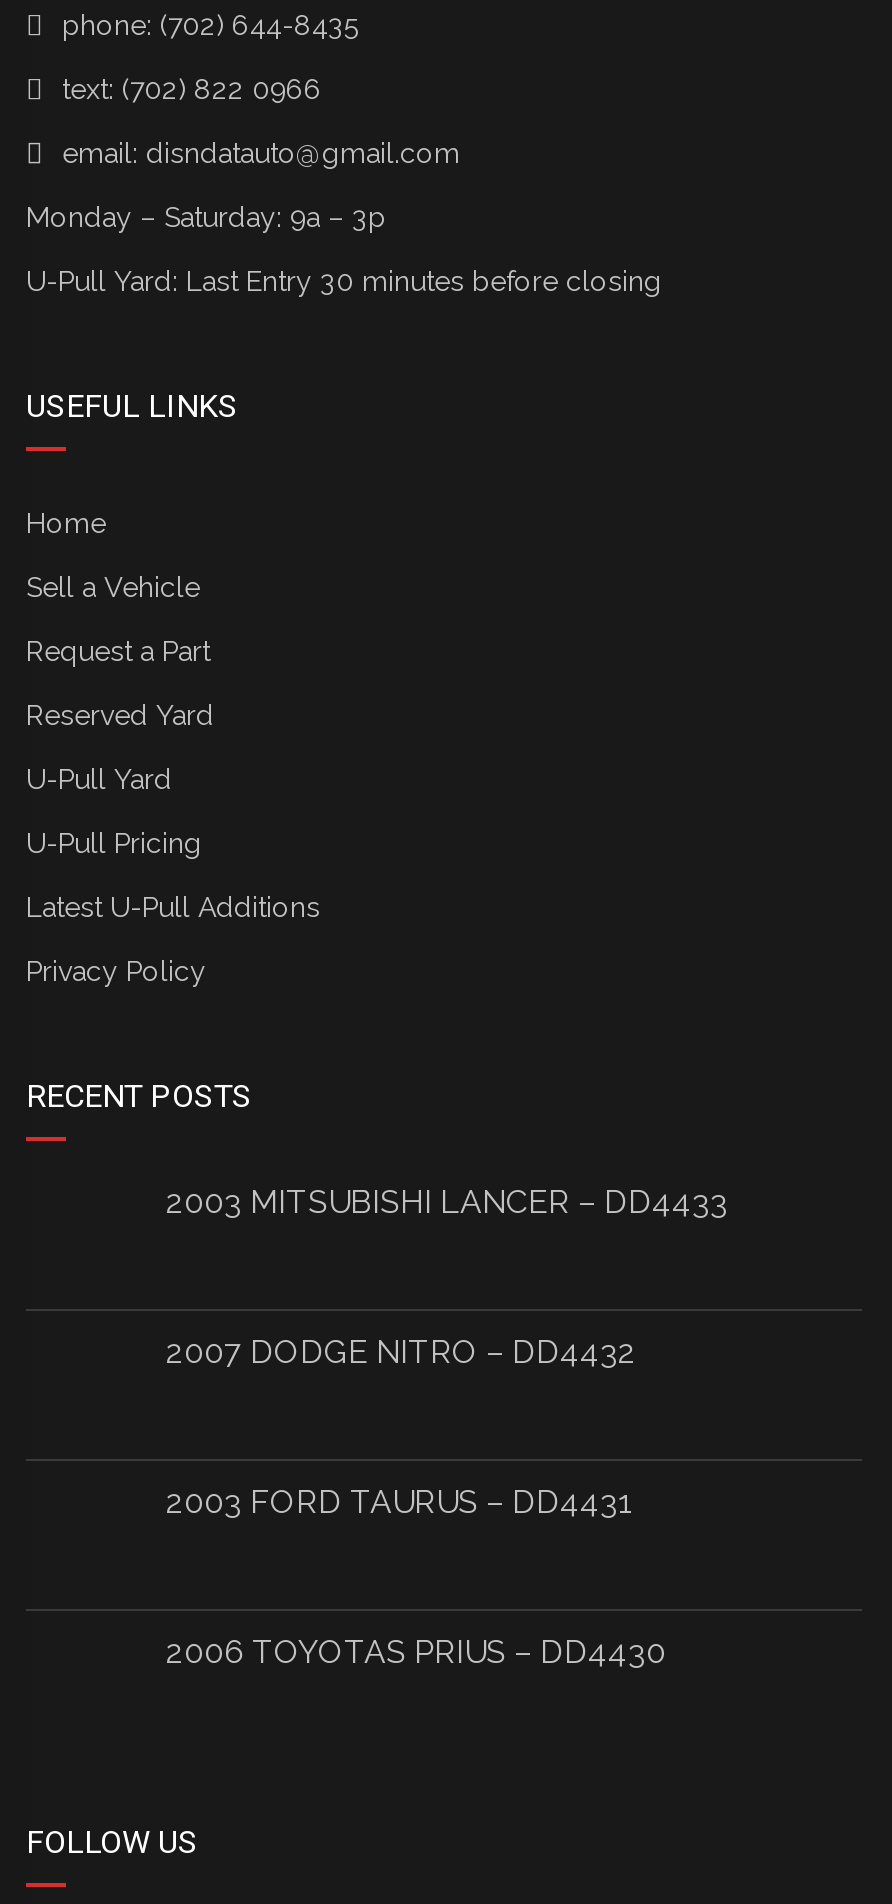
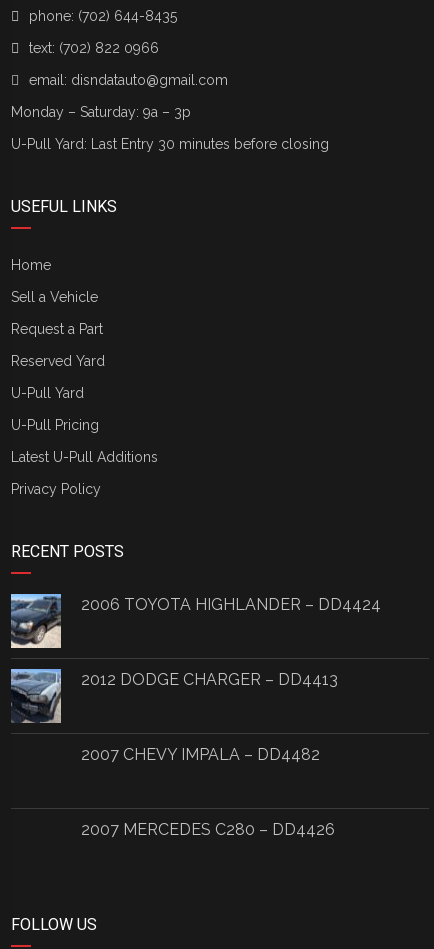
+ [image]

+ [image]

- 2003 MITSUBISHI LANCER – DD4433
+ 2006 TOYOTA HIGHLANDER – DD4424

- 2007 DODGE NITRO – DD4432
+ 2012 DODGE CHARGER – DD4413

- 2003 FORD TAURUS – DD4431
+ 2007 CHEVY IMPALA – DD4482

- 2006 TOYOTAS PRIUS – DD4430
+ 2007 MERCEDES C280 – DD4426
